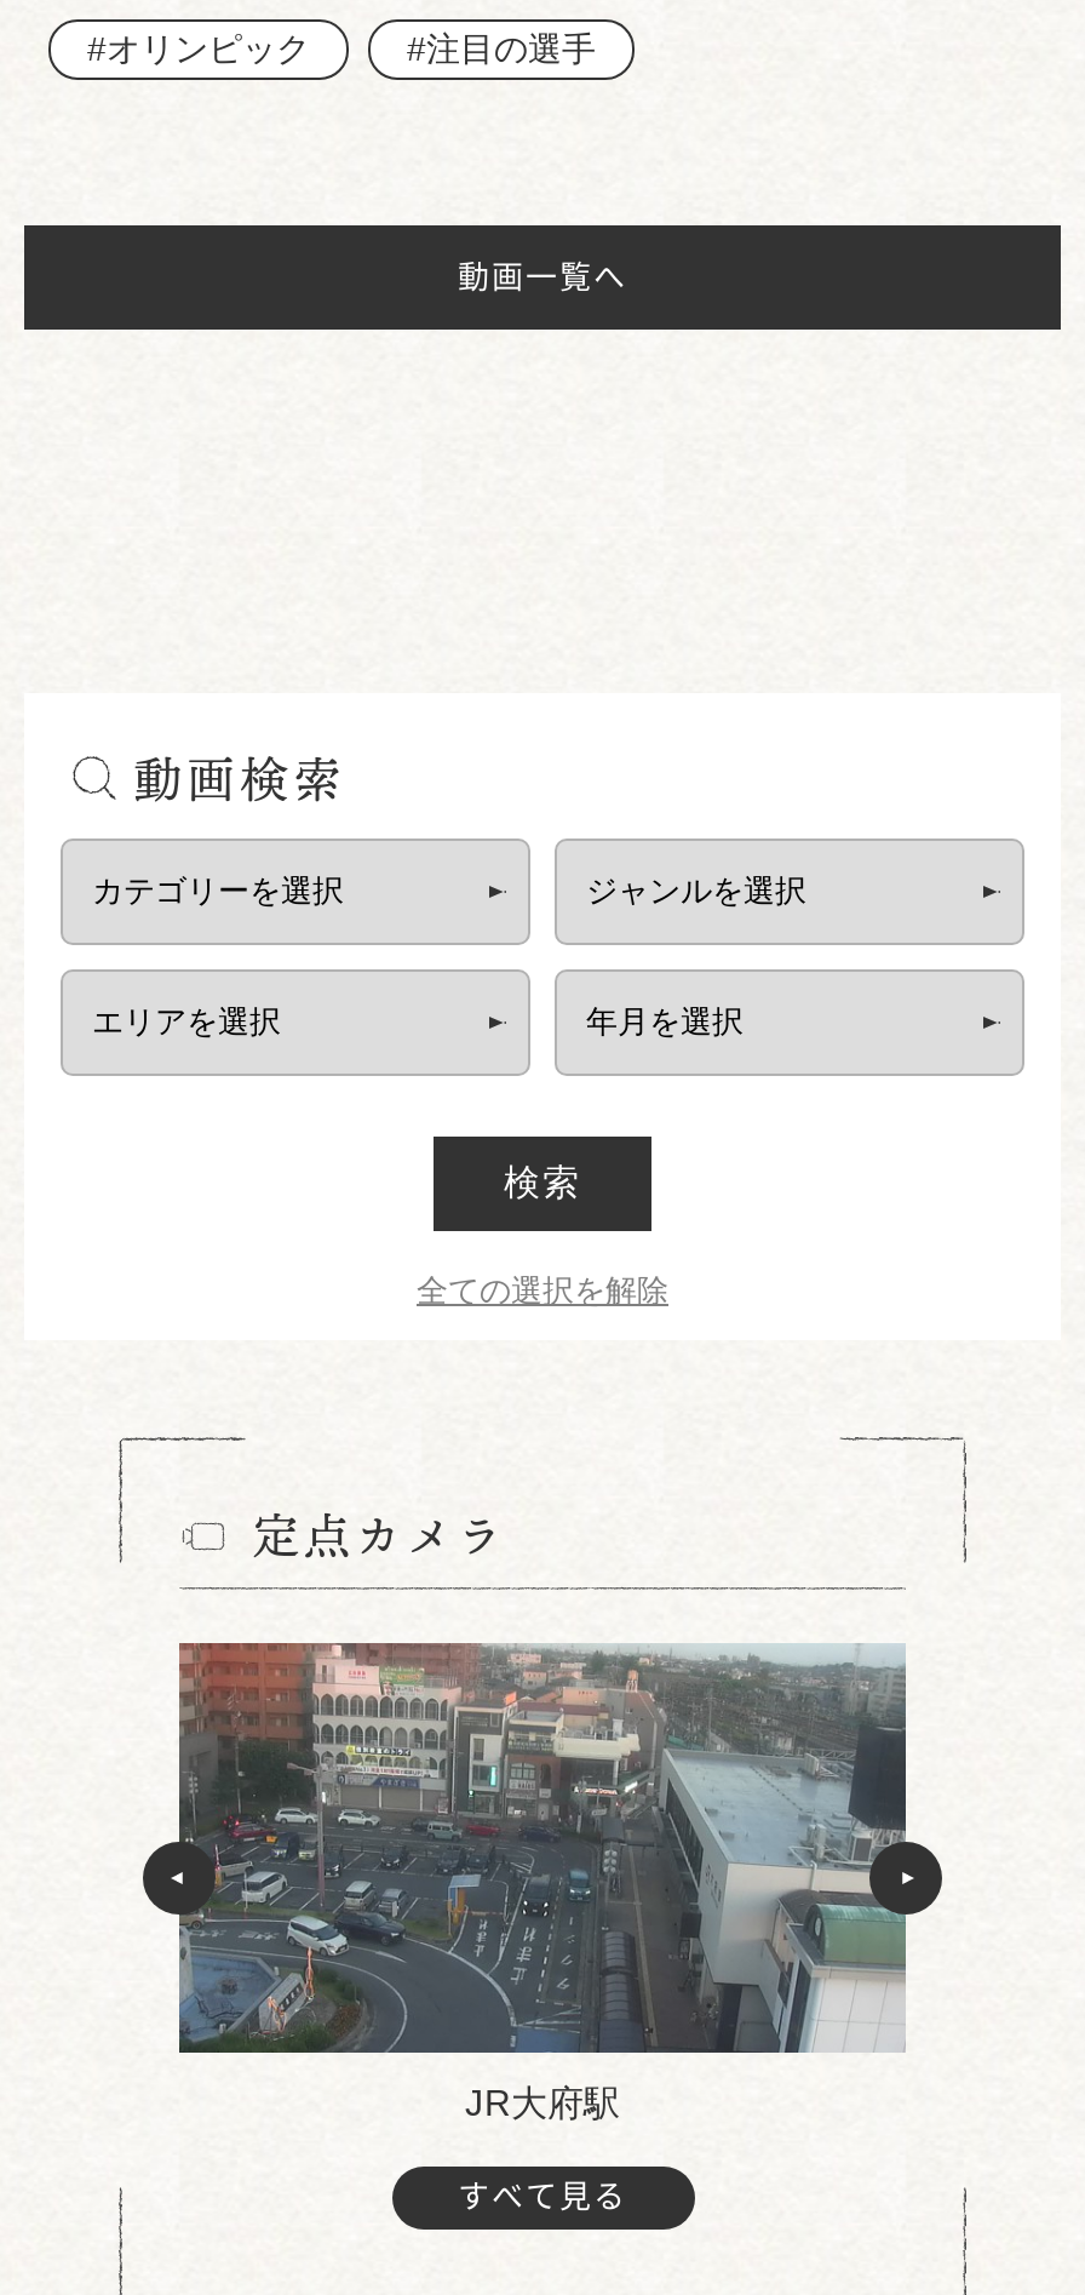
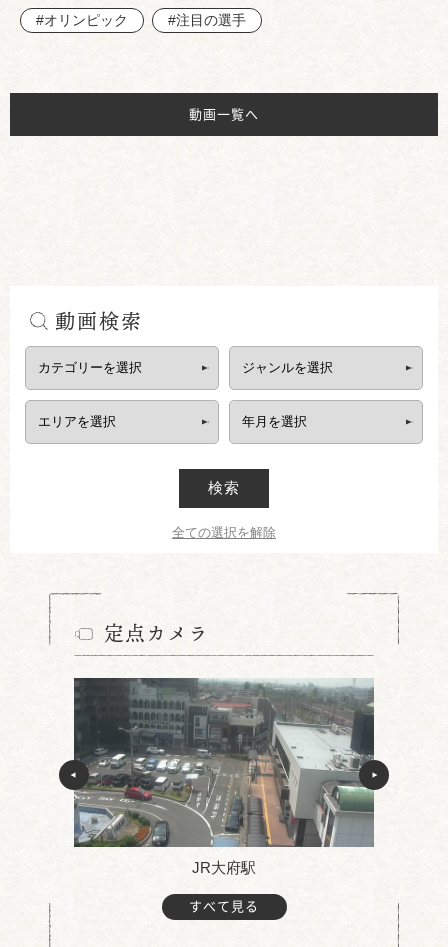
- [image]
+ [image]
